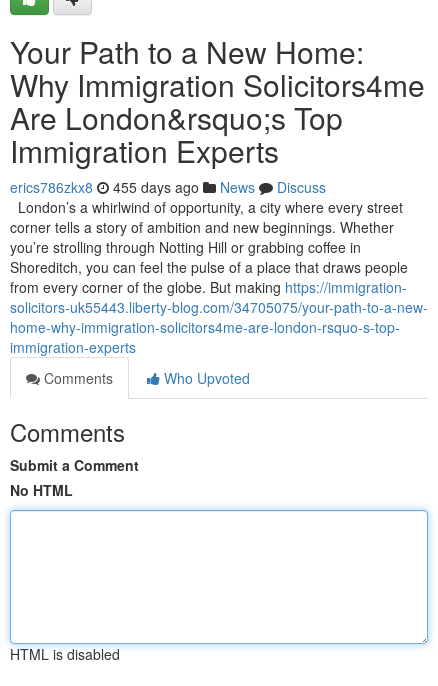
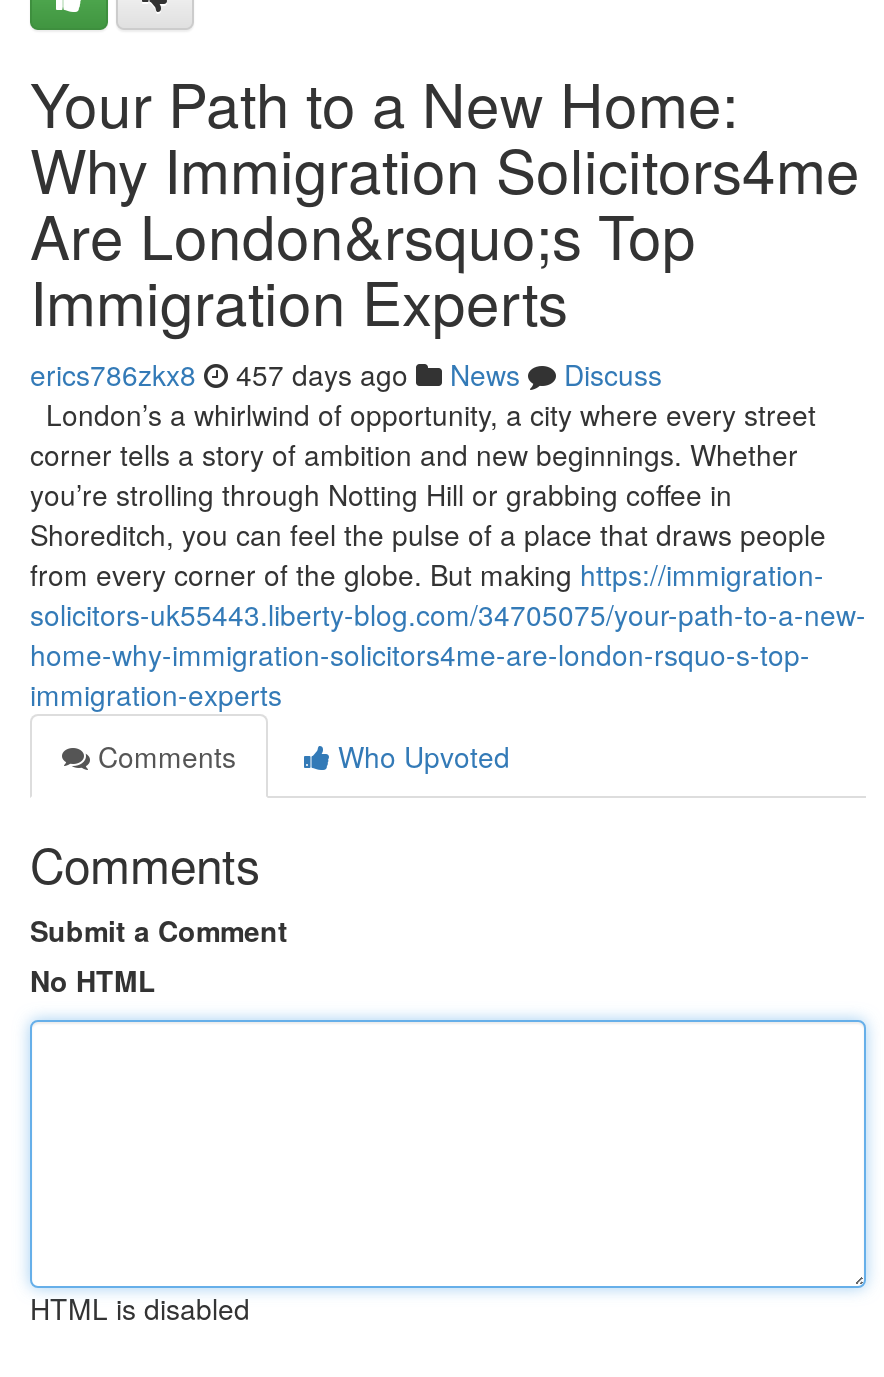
- erics786zkx8 455 days ago News Discuss
+ erics786zkx8 457 days ago News Discuss
